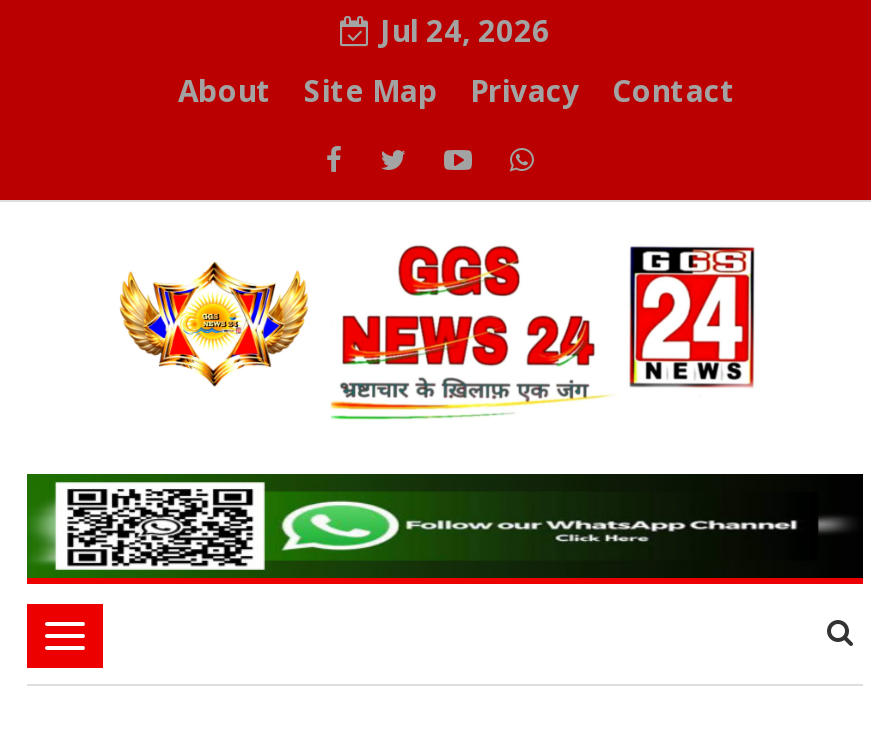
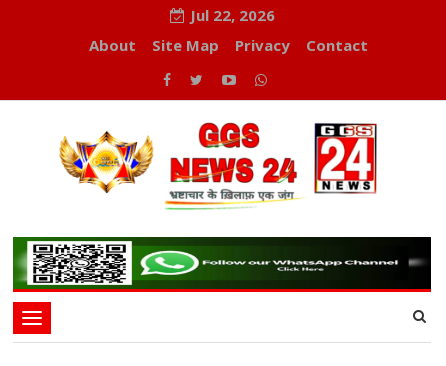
- Jul 24, 2026
+ Jul 22, 2026
